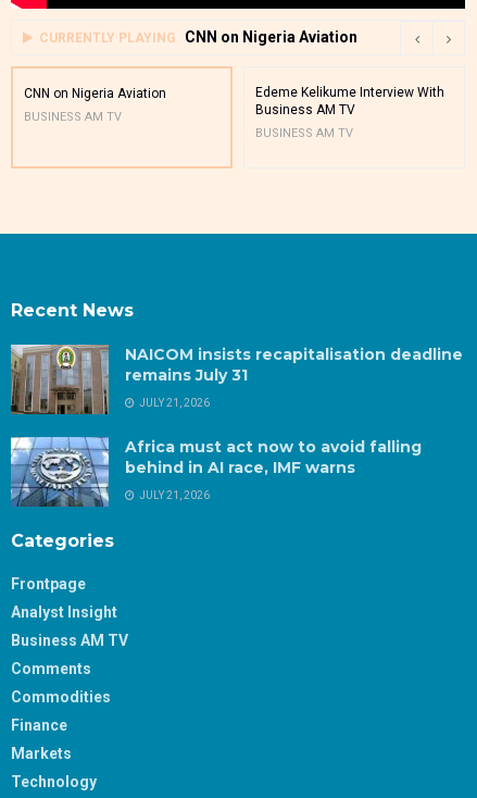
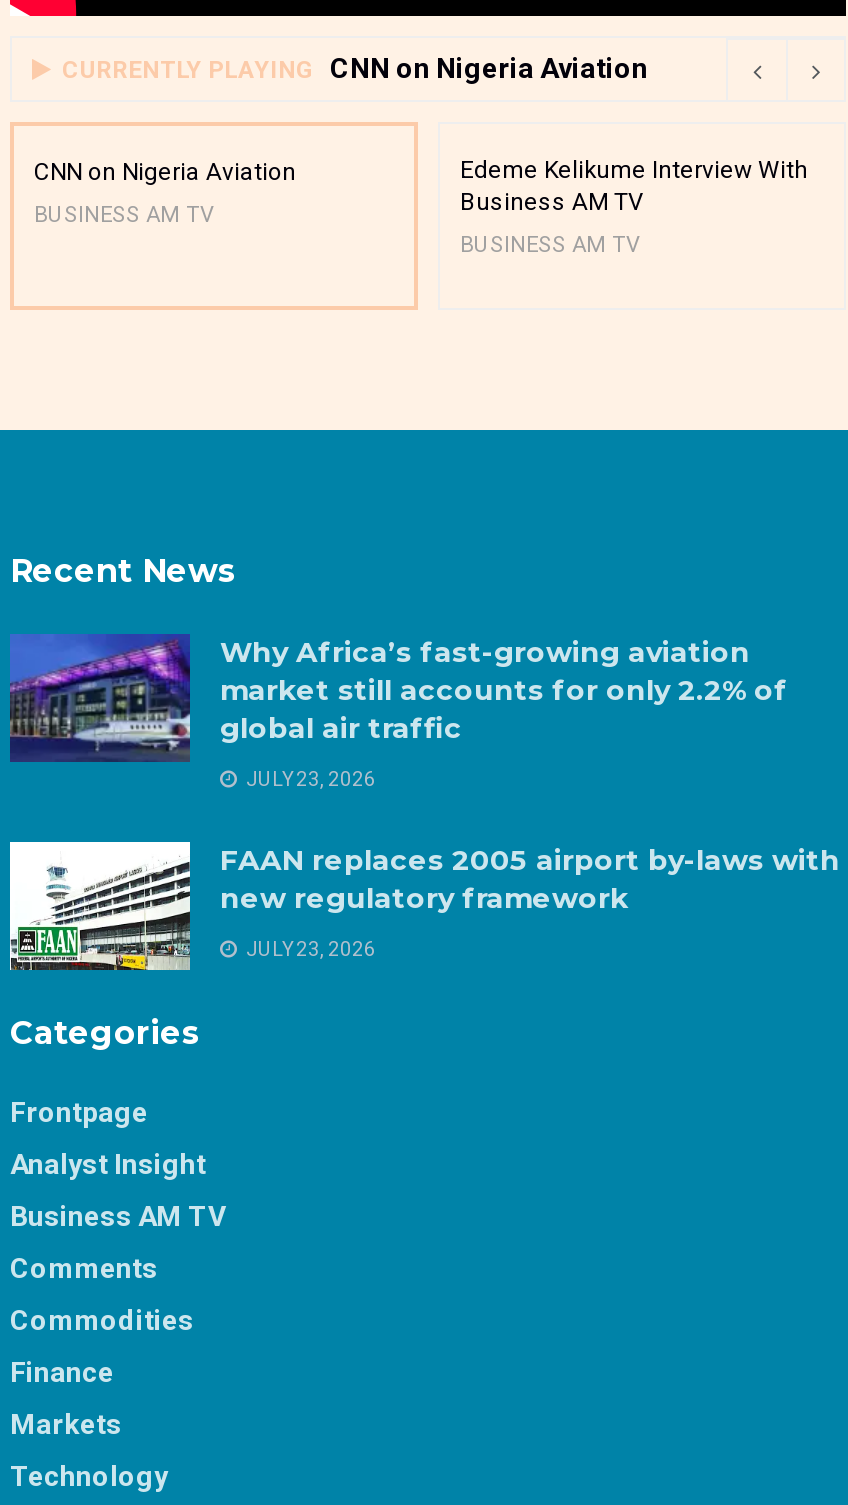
- [image]
- NAICOM insists recapitalisation deadline
- remains July 31
+ [image]
+ Why Africa’s fast-growing aviation
+ market still accounts for only 2.2% of
+ global air traffic

- JULY 21, 2026
+ JULY 23, 2026

- [image]
- Africa must act now to avoid falling
- behind in AI race, IMF warns
+ [image]
+ FAAN replaces 2005 airport by-laws with
+ new regulatory framework

- JULY 21, 2026
+ JULY 23, 2026
